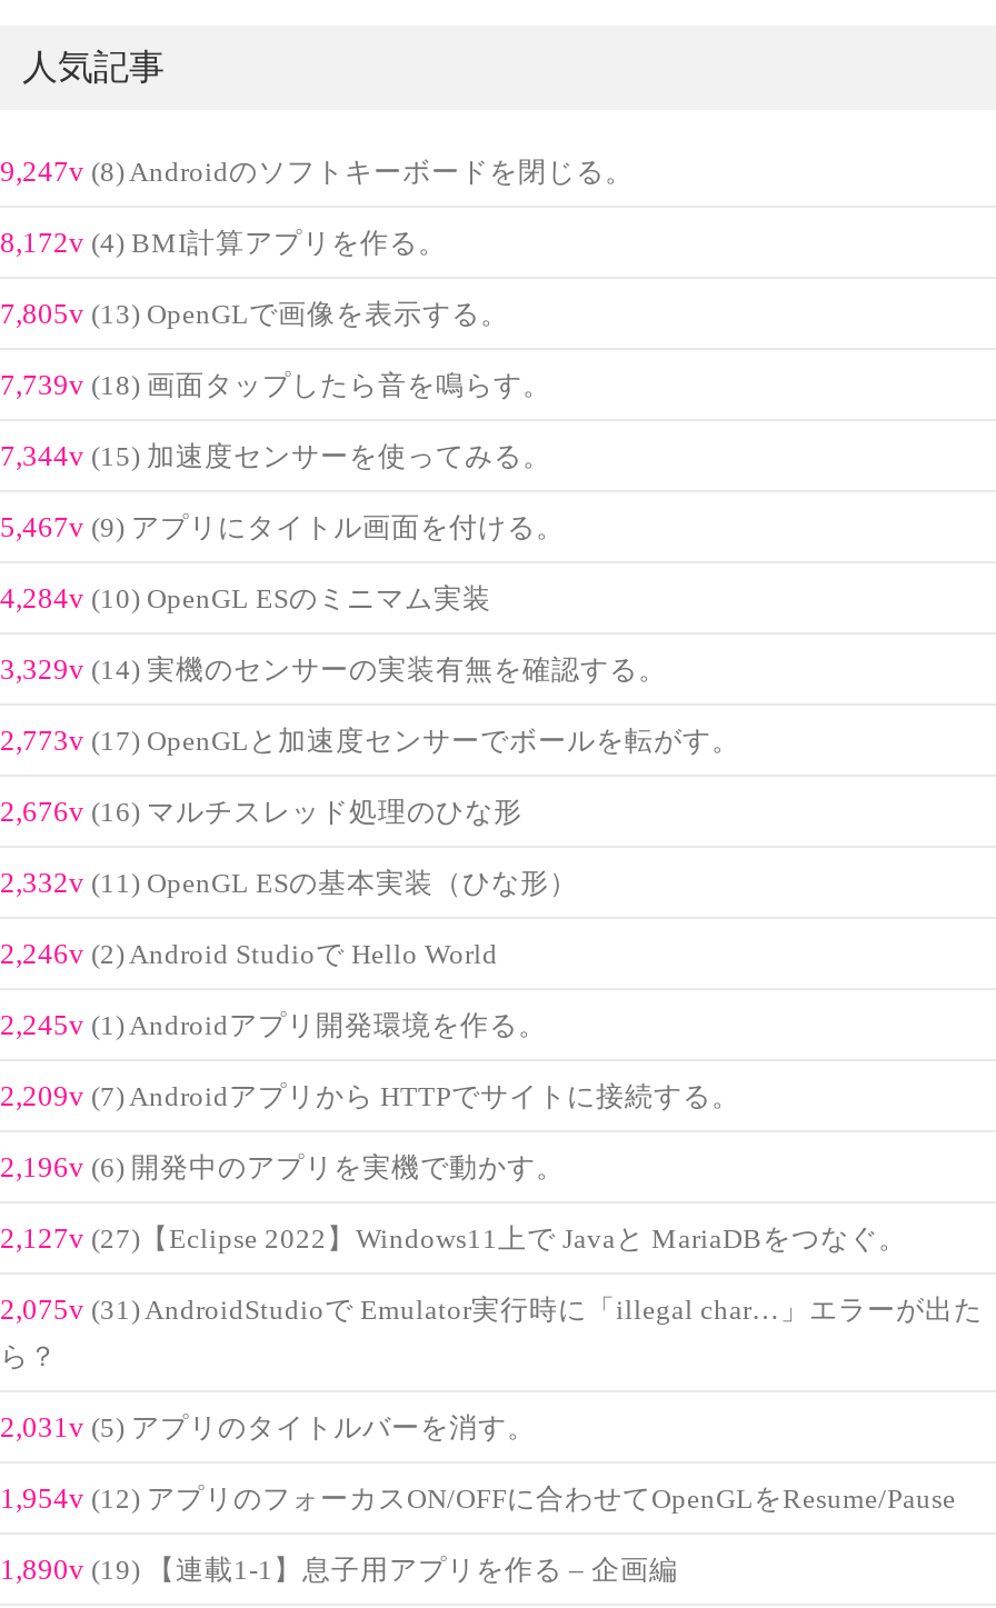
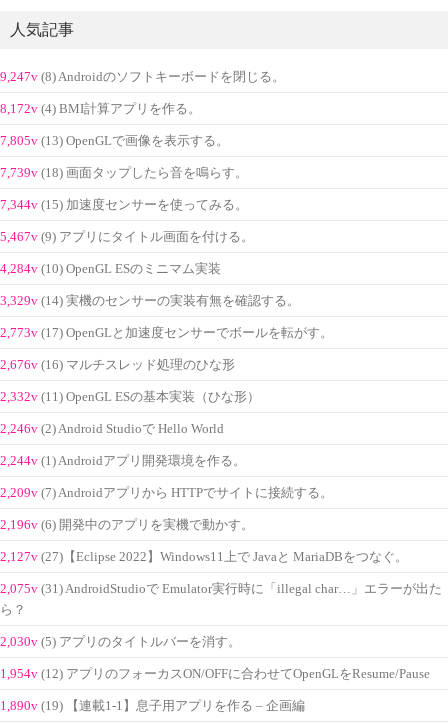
- 2,245v (1) Androidアプリ開発環境を作る。
+ 2,244v (1) Androidアプリ開発環境を作る。

- 2,031v (5) アプリのタイトルバーを消す。
+ 2,030v (5) アプリのタイトルバーを消す。
